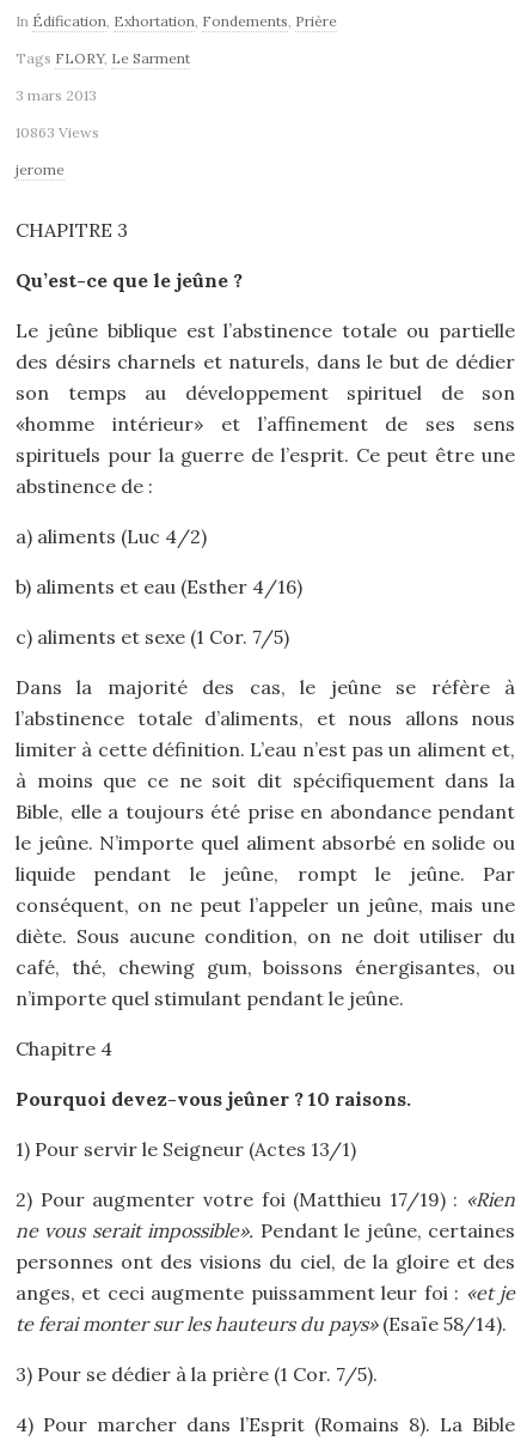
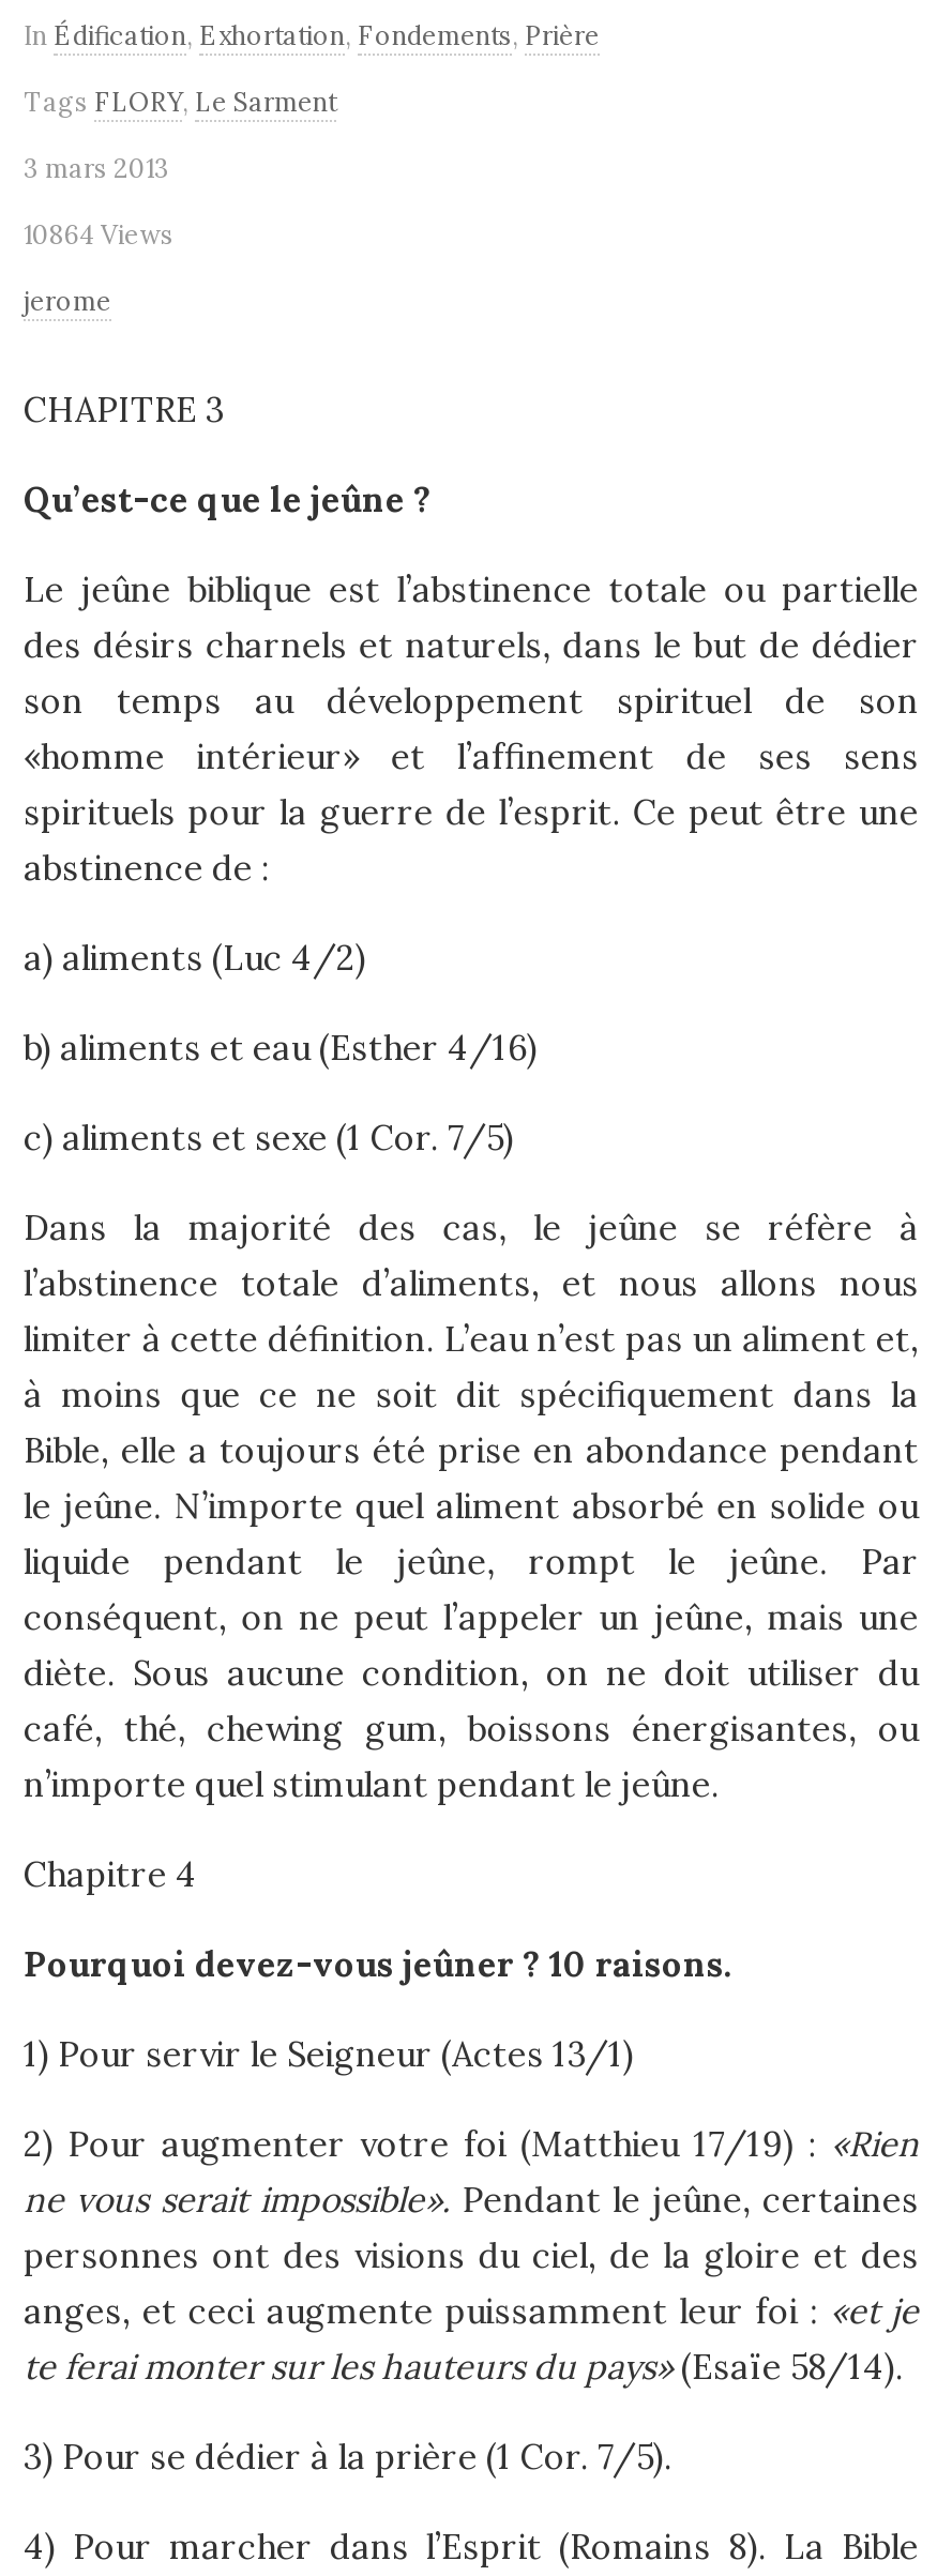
- 10863 Views
+ 10864 Views
